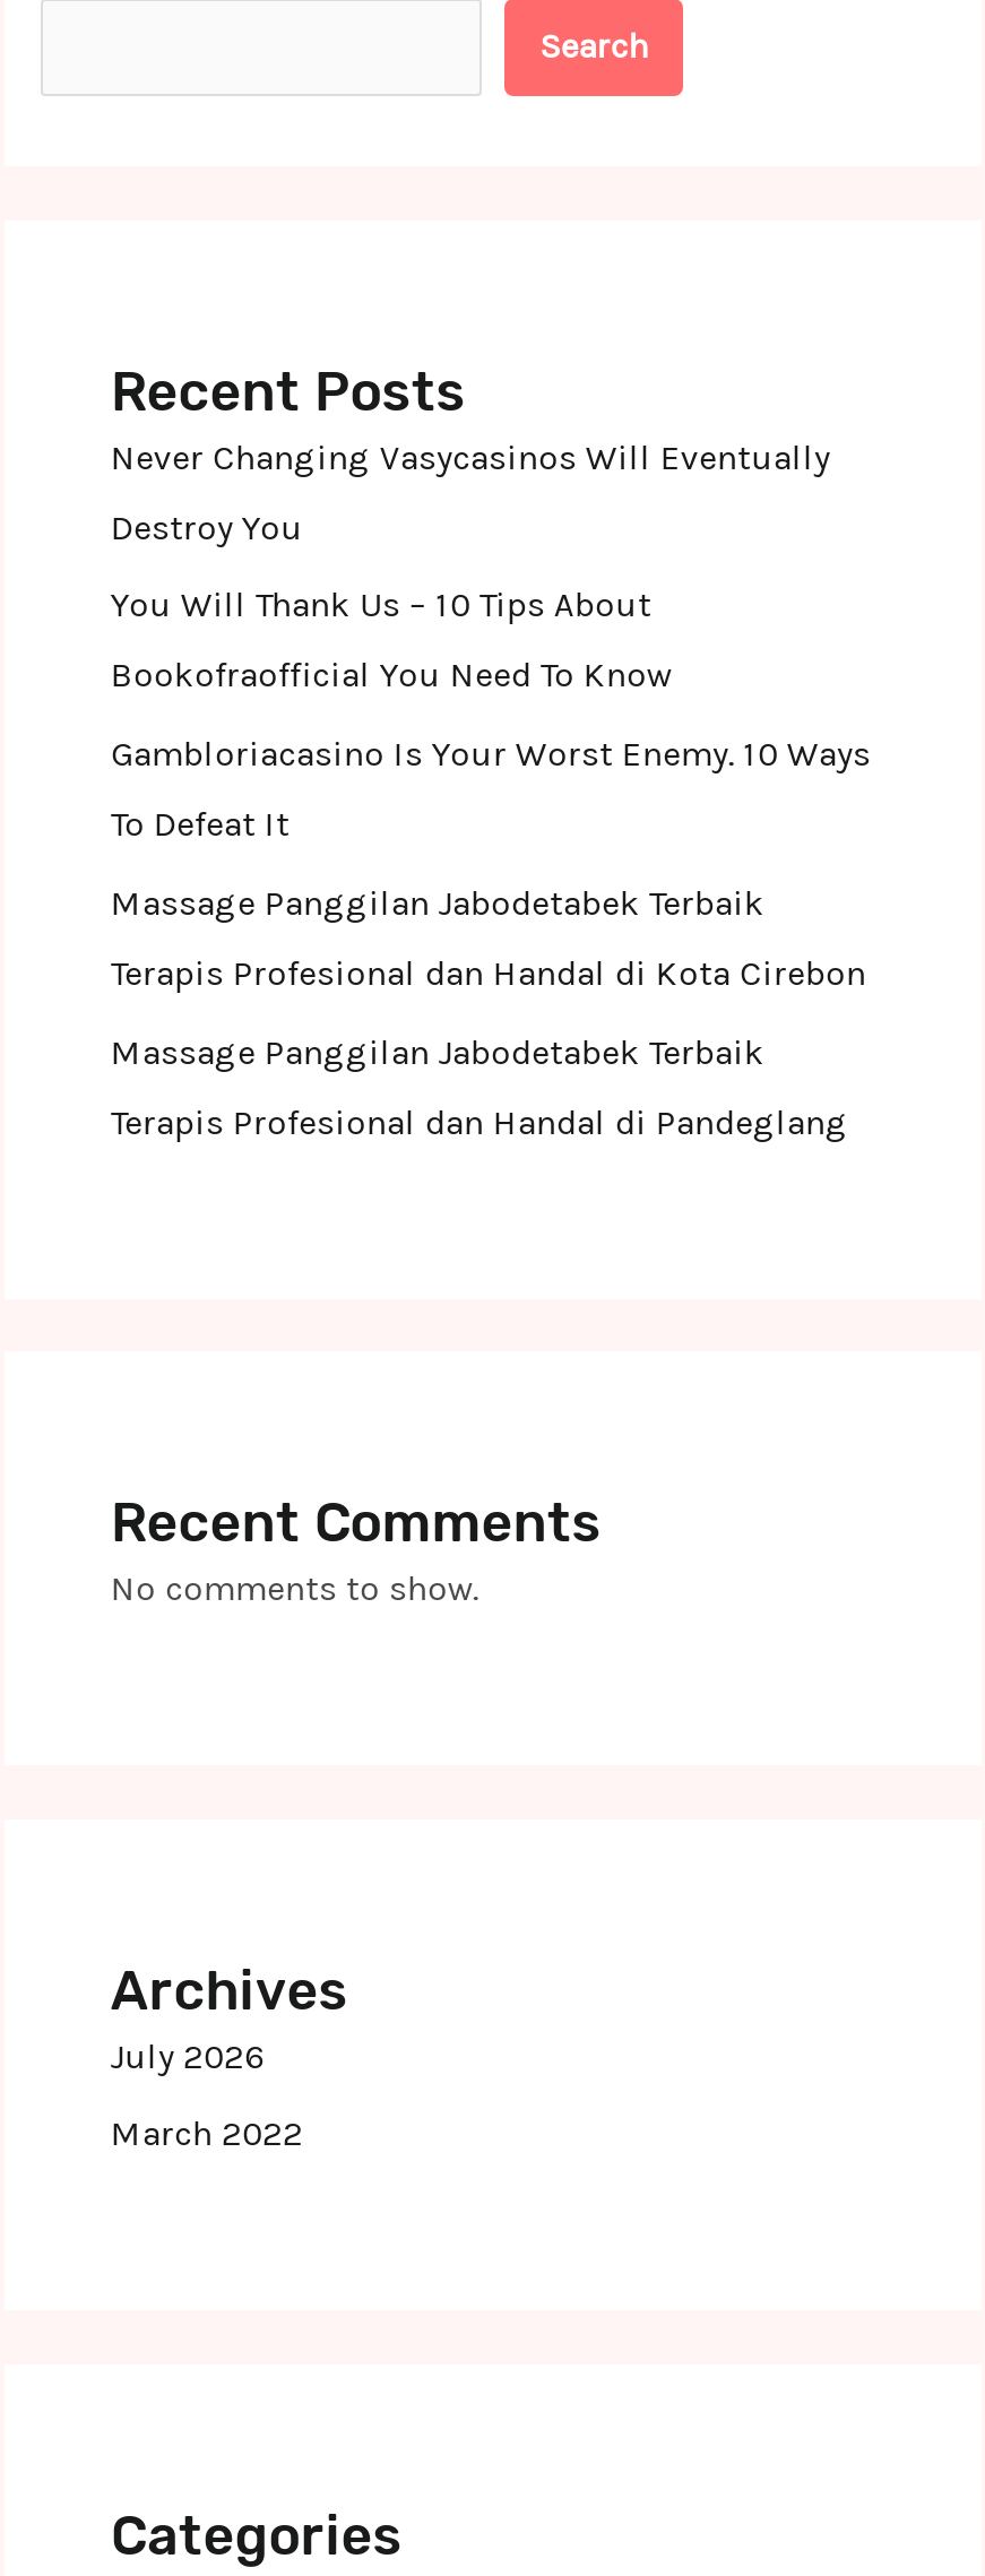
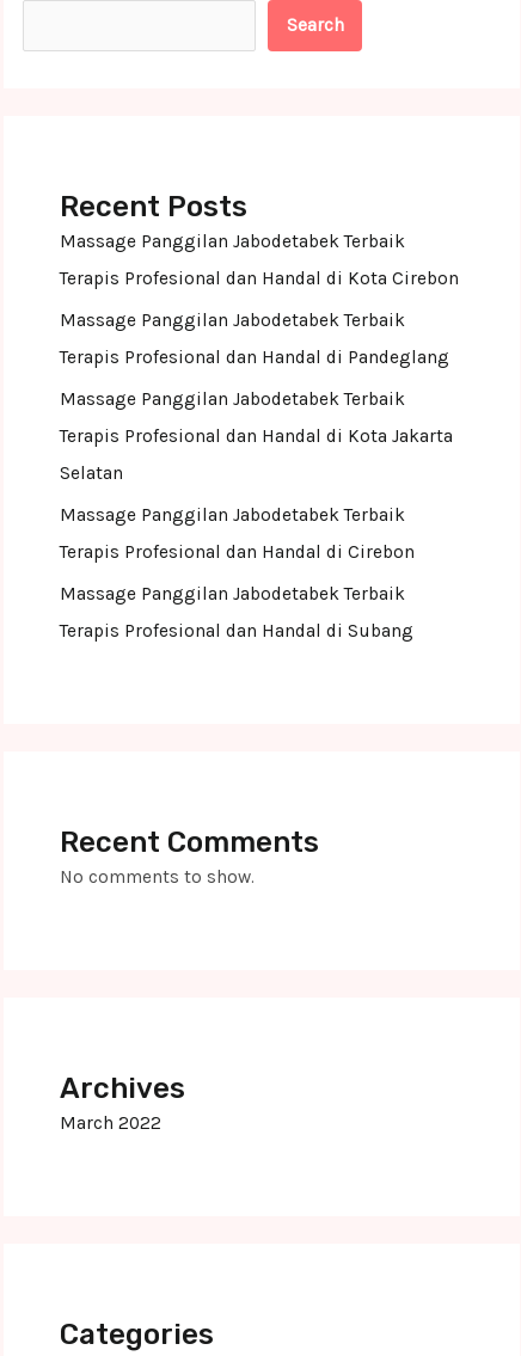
- Never Changing Vasycasinos Will Eventually
- Destroy You
- You Will Thank Us – 10 Tips About
- Bookofraofficial You Need To Know
- Gambloriacasino Is Your Worst Enemy. 10 Ways
- To Defeat It

moved up: Massage Panggilan Jabodetabek Terbaik | Terapis Profesional dan Handal di Kota Cirebon | Massage Panggilan Jabodetabek Terbaik | Terapis Profesional dan Handal di Pandeglang

+ Massage Panggilan Jabodetabek Terbaik
+ Terapis Profesional dan Handal di Kota Jakarta
+ Selatan
+ Massage Panggilan Jabodetabek Terbaik
+ Terapis Profesional dan Handal di Cirebon
+ Massage Panggilan Jabodetabek Terbaik
+ Terapis Profesional dan Handal di Subang

moved down: Recent Comments | No comments to show. | Archives

- July 2026
